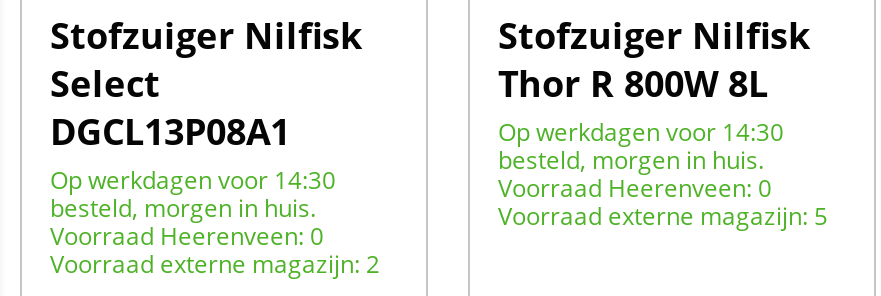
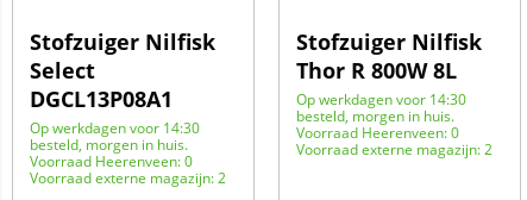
- Voorraad externe magazijn: 5
+ Voorraad externe magazijn: 2
